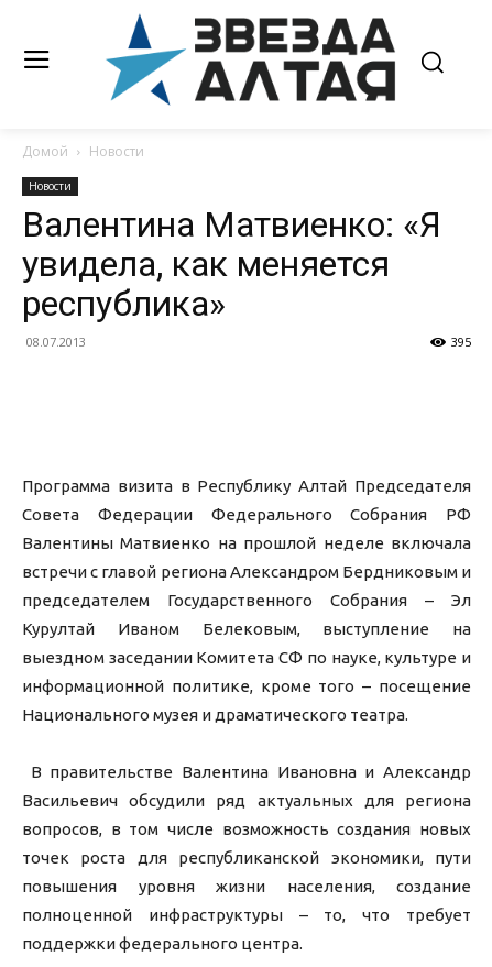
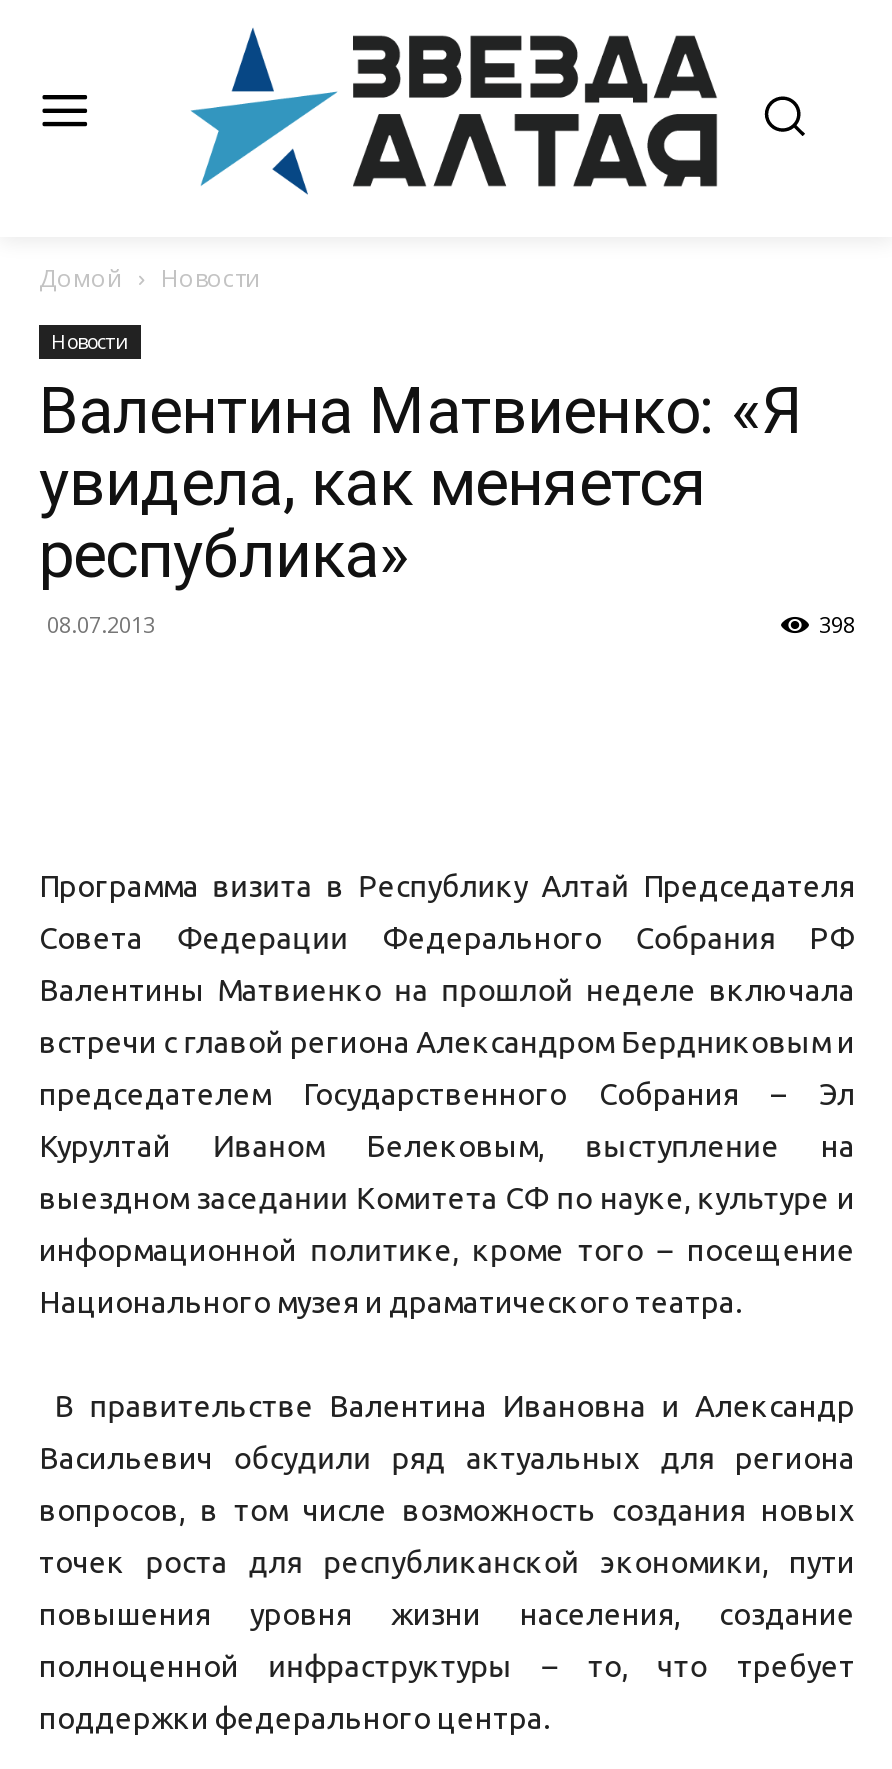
- 395
+ 398
